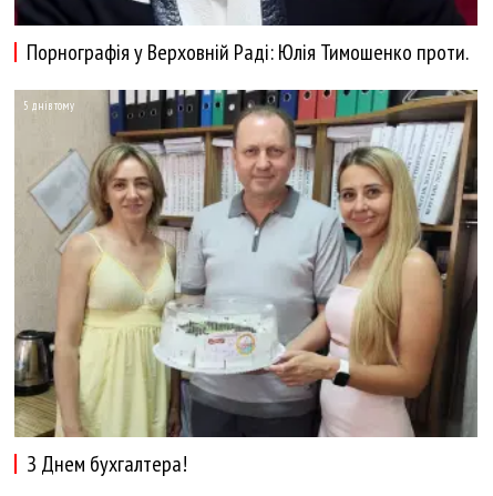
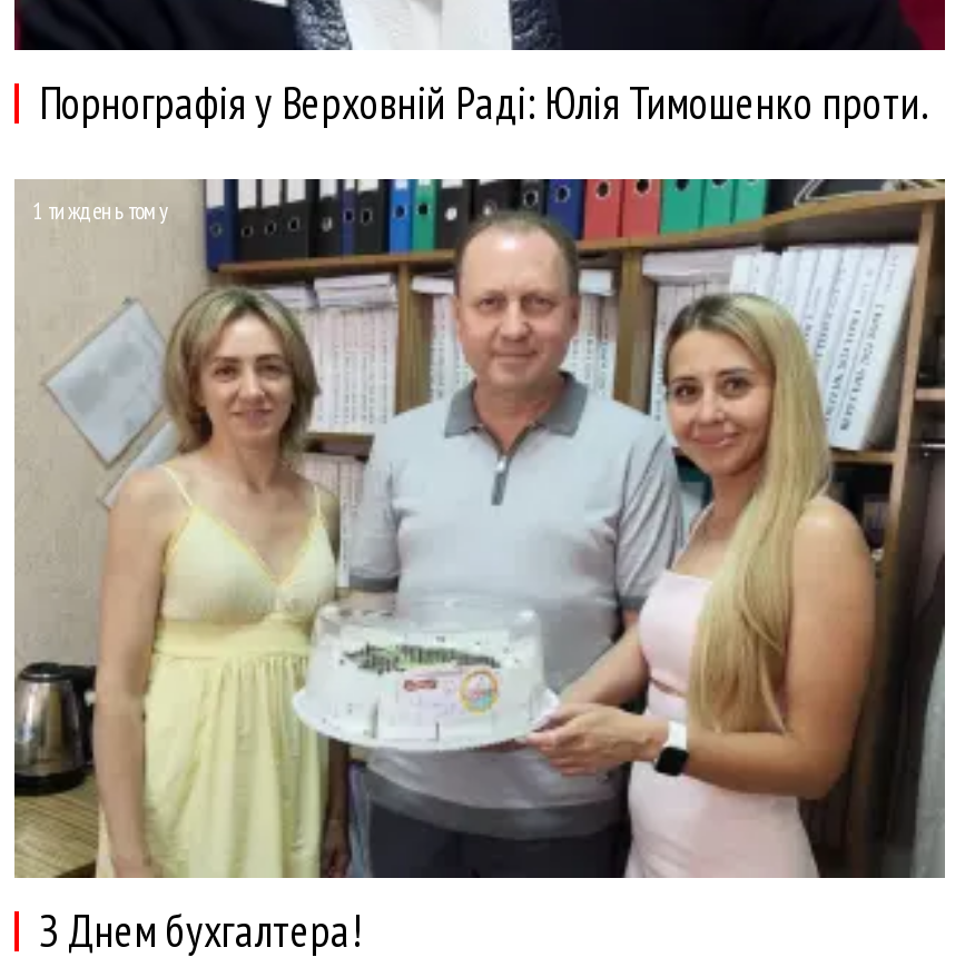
- 5 днів тому
+ 1 тиждень тому
